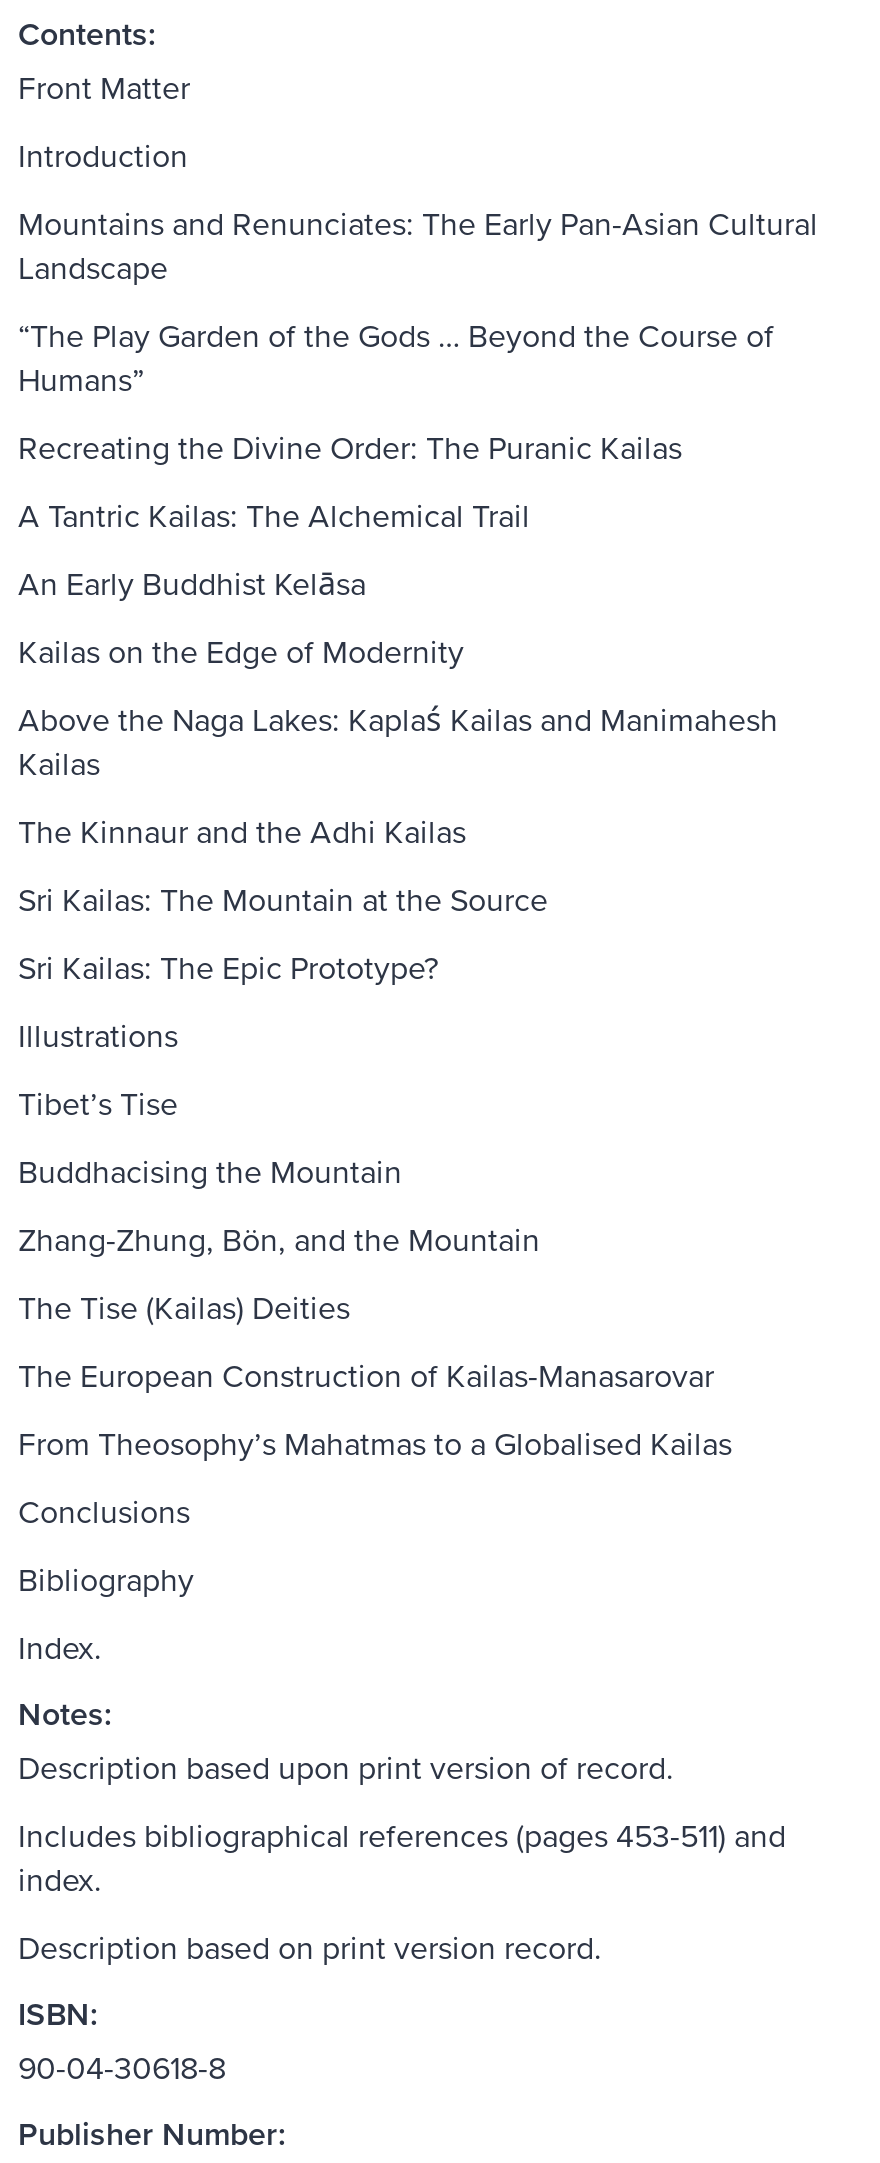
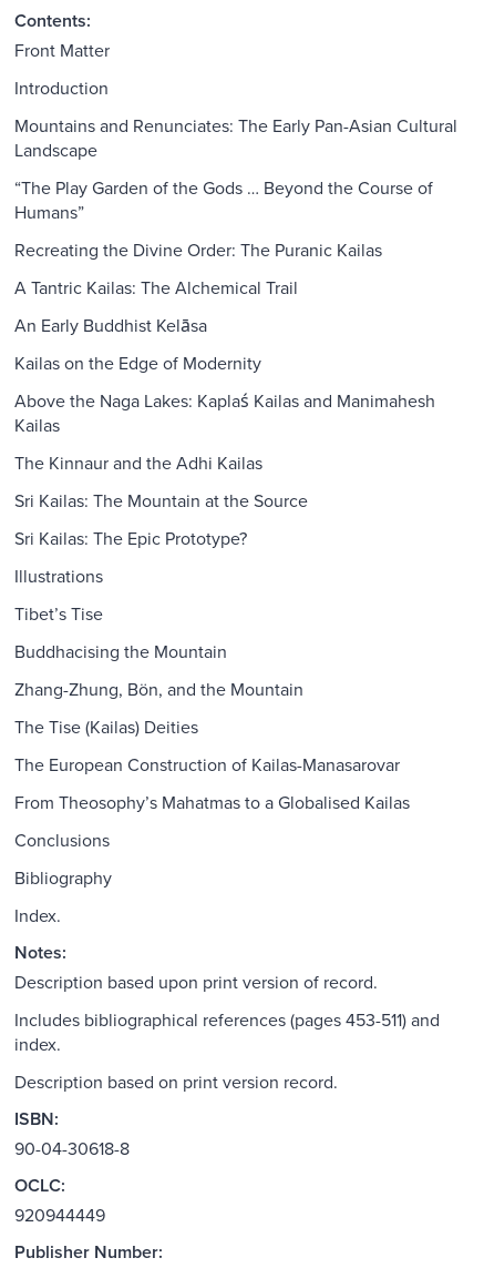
+ OCLC:
+ 920944449
